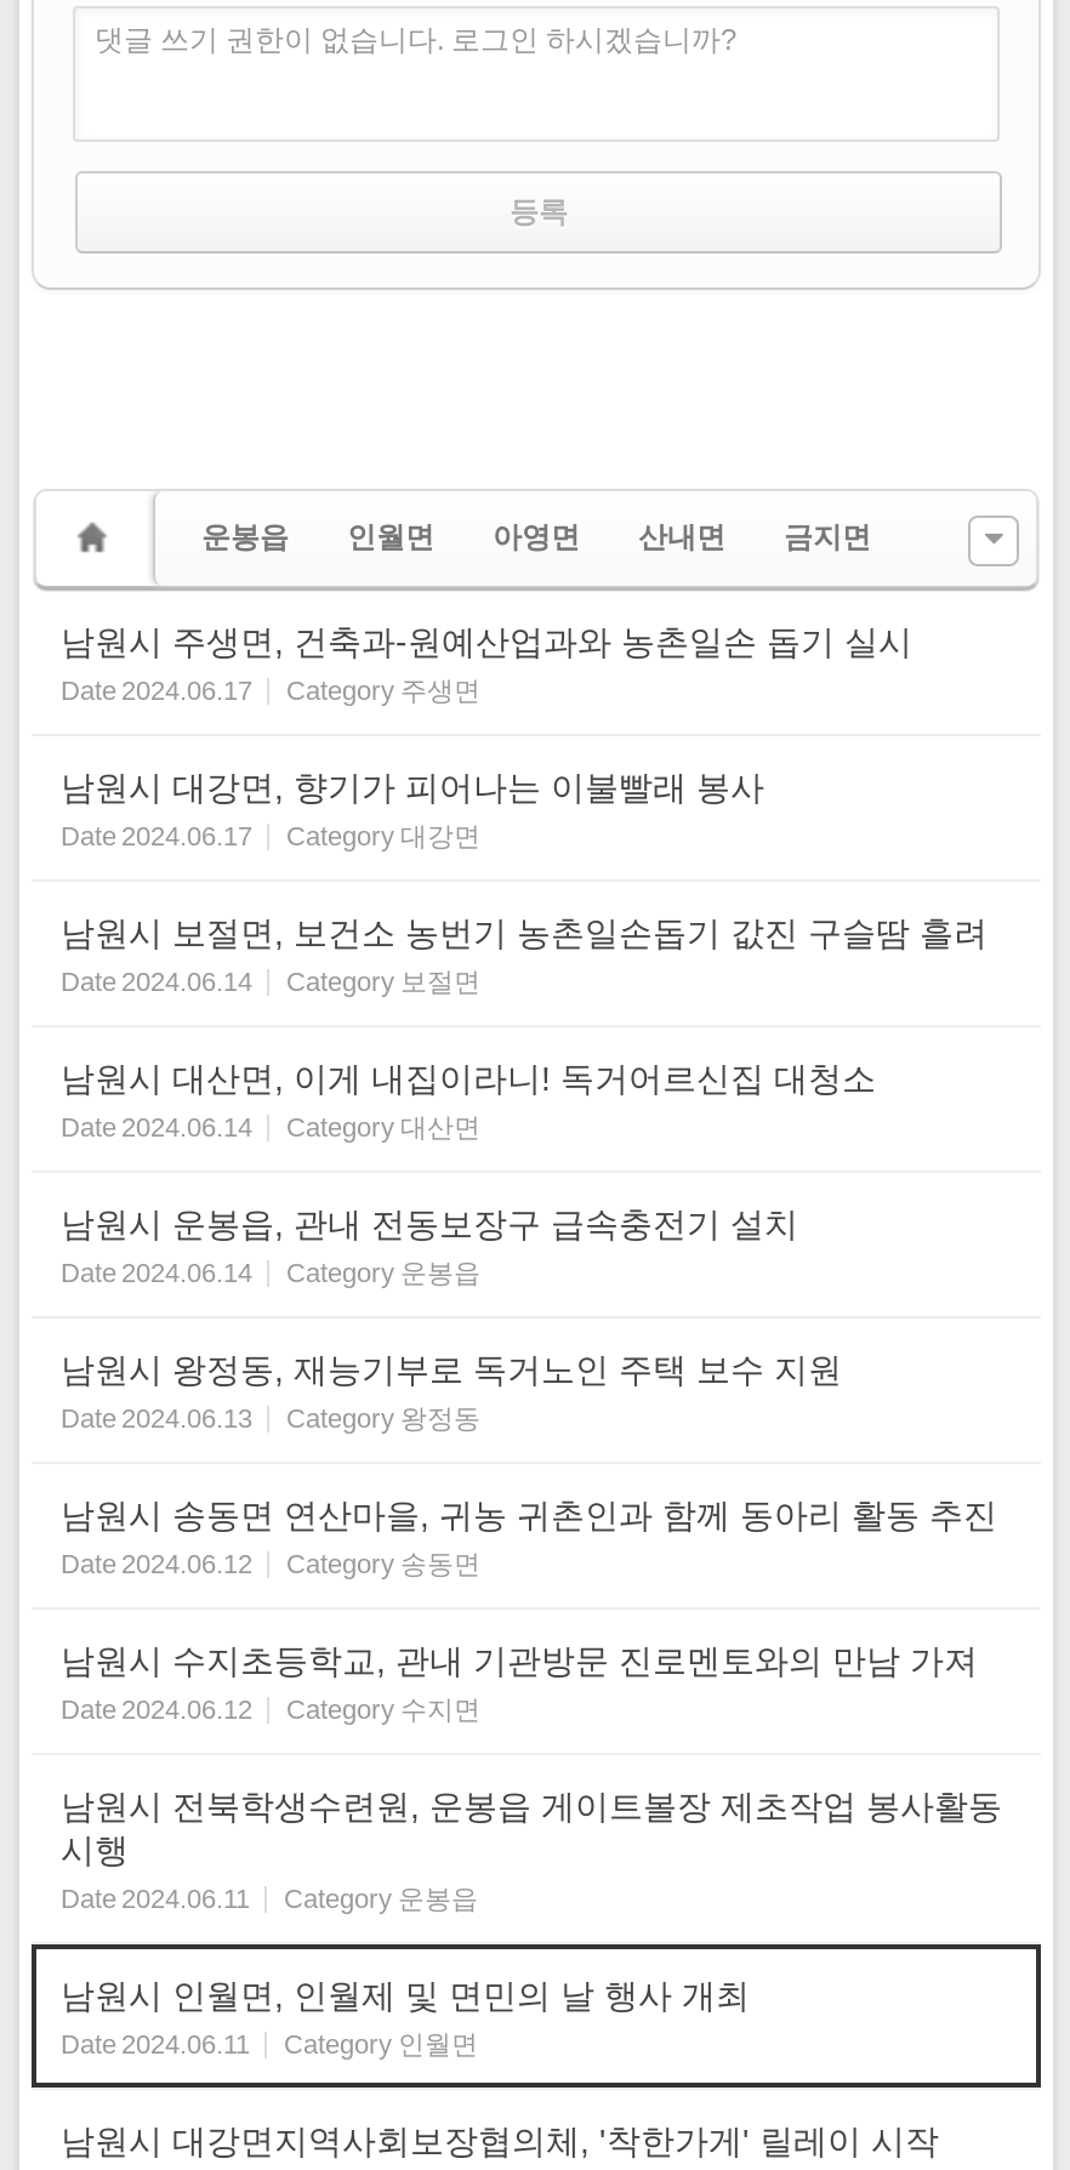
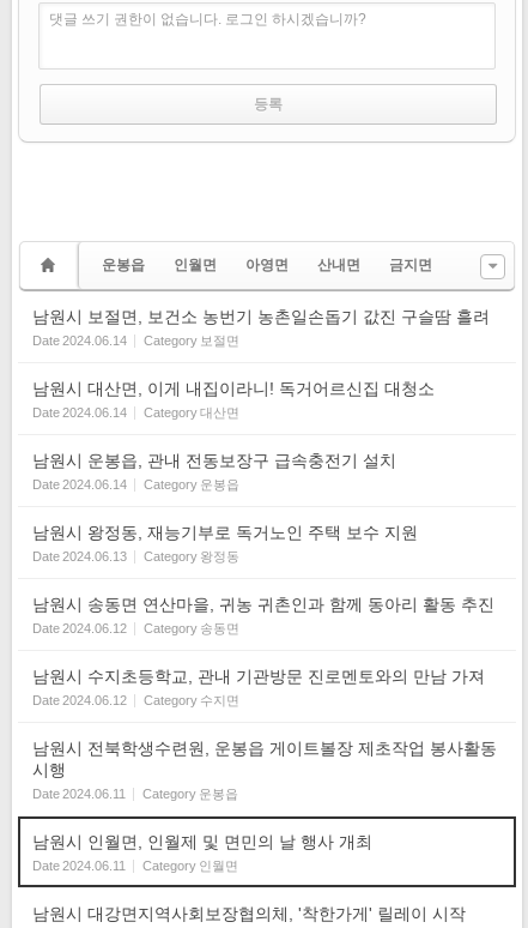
- 남원시 주생면, 건축과-원예산업과와 농촌일손 돕기 실시
- Date 2024.06.17
- Category 주생면
- 남원시 대강면, 향기가 피어나는 이불빨래 봉사
- Date 2024.06.17
- Category 대강면
